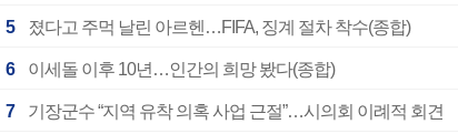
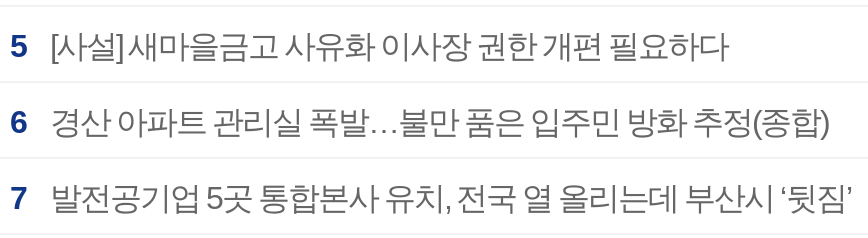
- 졌다고 주먹 날린 아르헨…FIFA, 징계 절차 착수(종합)
+ [사설] 새마을금고 사유화 이사장 권한 개편 필요하다

- 이세돌 이후 10년…인간의 희망 봤다(종합)
+ 경산 아파트 관리실 폭발…불만 품은 입주민 방화 추정(종합)

- 기장군수 “지역 유착 의혹 사업 근절”…시의회 이례적 회견
+ 발전공기업 5곳 통합본사 유치, 전국 열 올리는데 부산시 ‘뒷짐’
